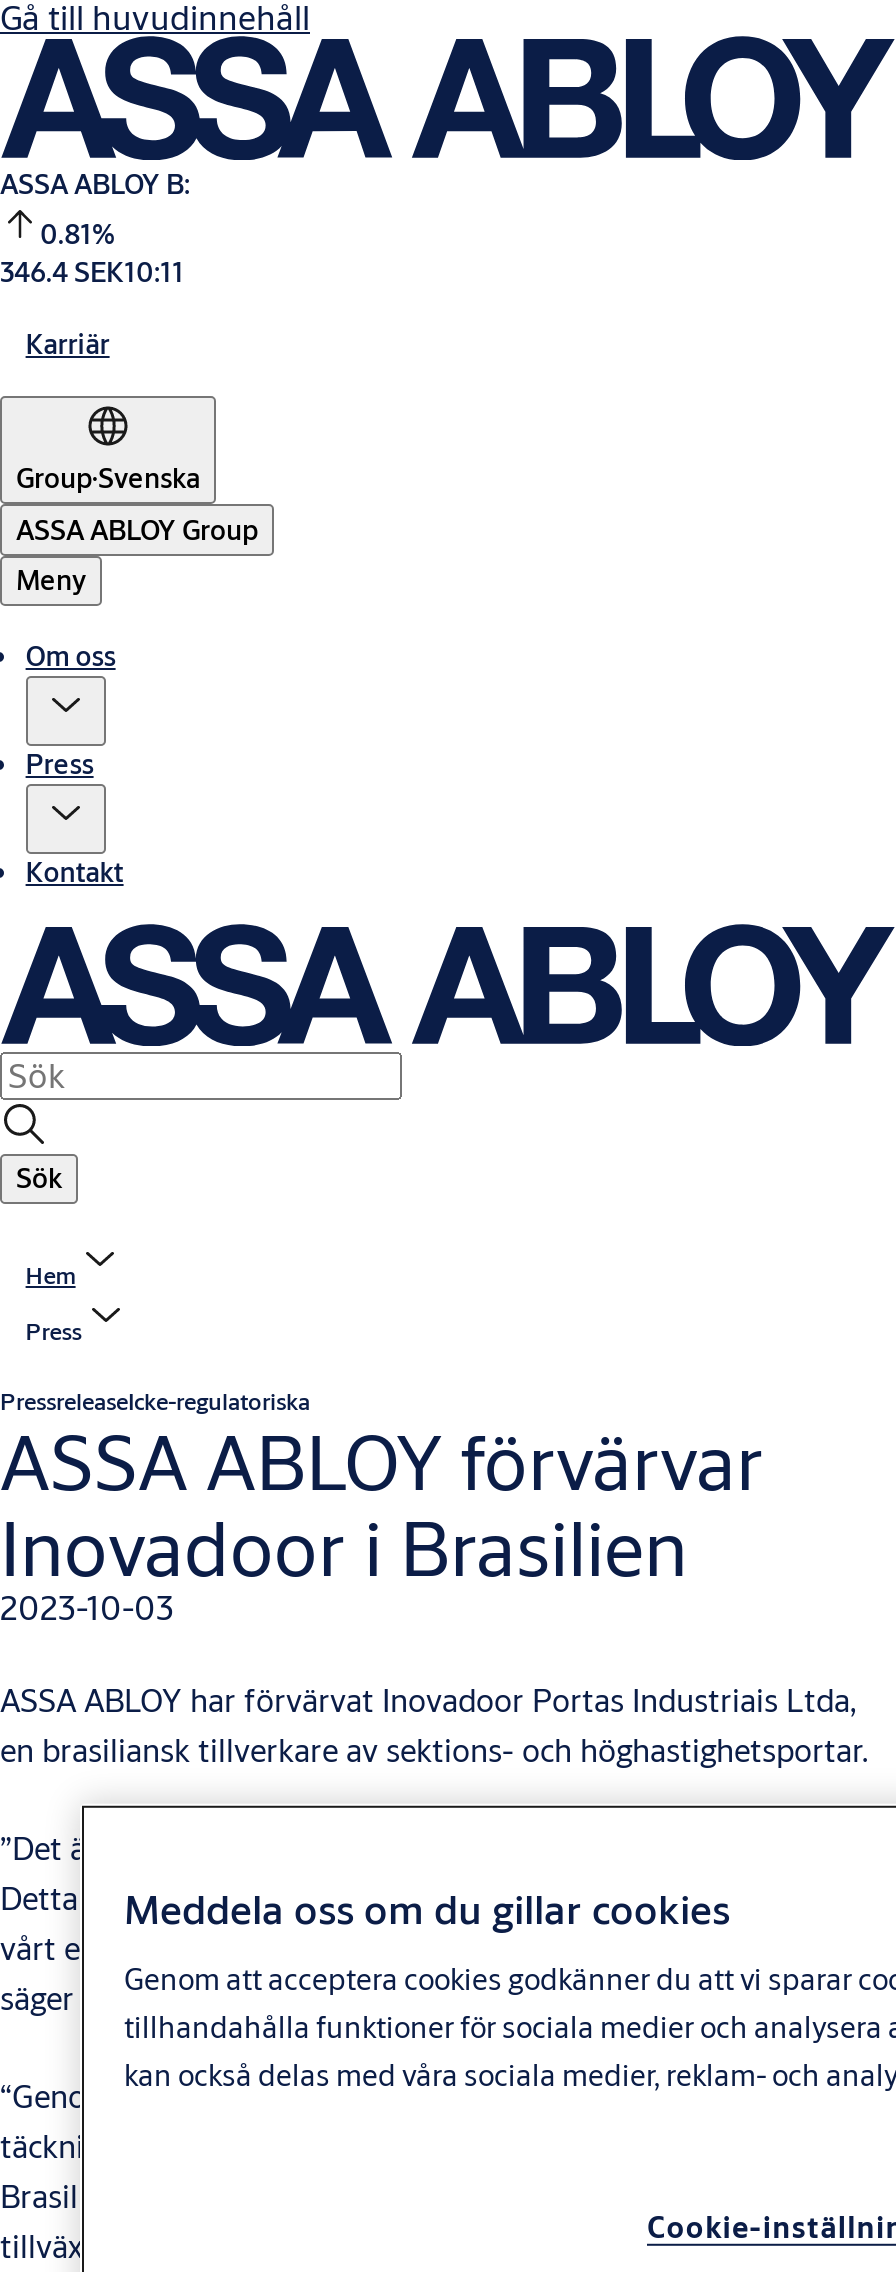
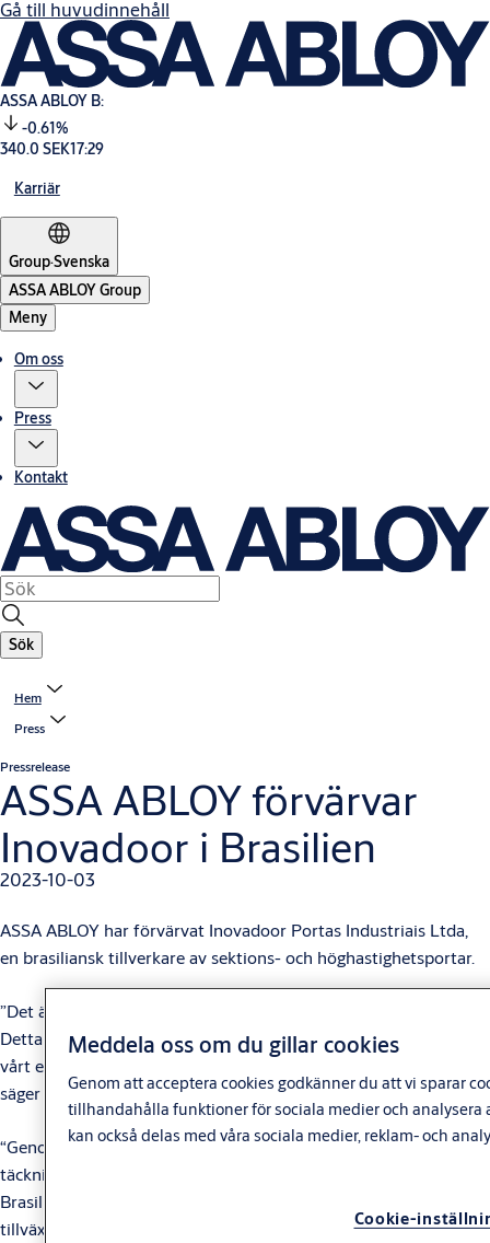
- 0.81%
+ -0.61%

- 346.4 SEK10:11
+ 340.0 SEK17:29

- PressreleaseIcke-regulatoriska
+ Pressrelease
